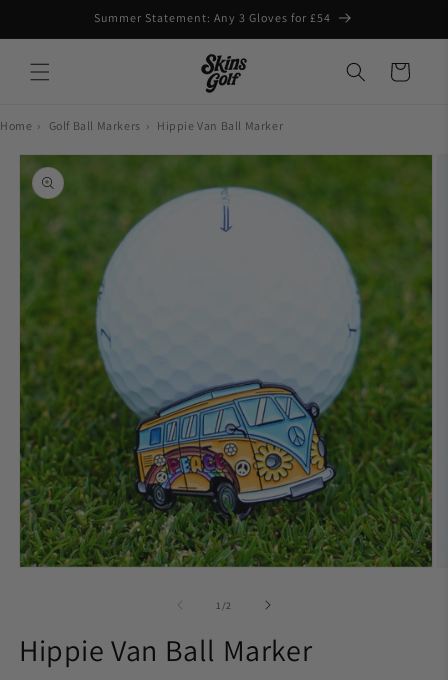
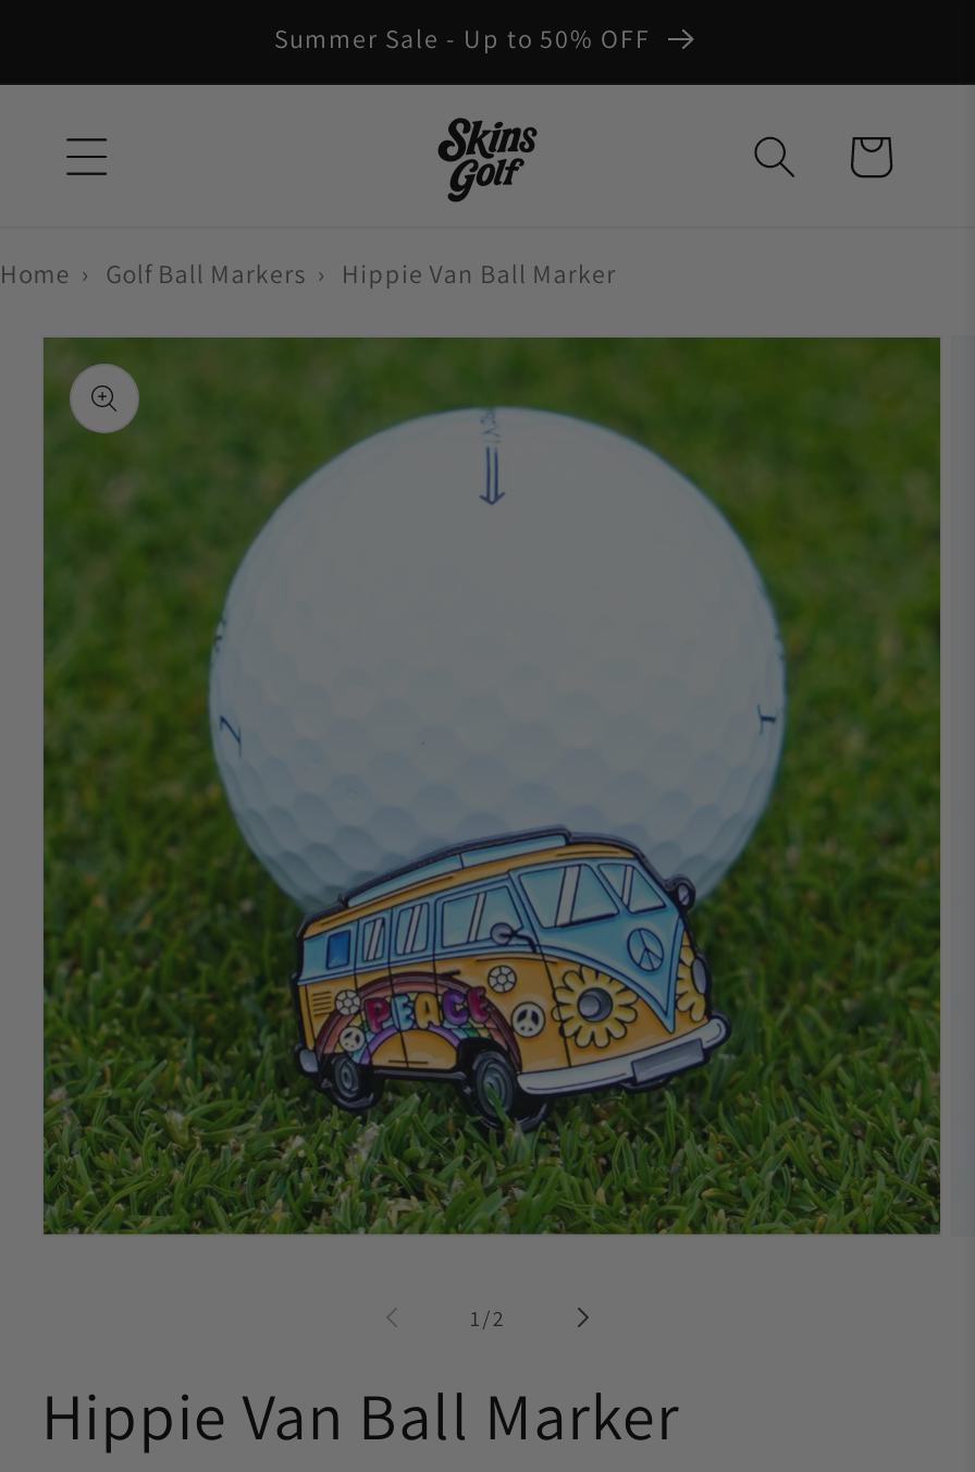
- Summer Statement: Any 3 Gloves for £54
+ Summer Sale - Up to 50% OFF
